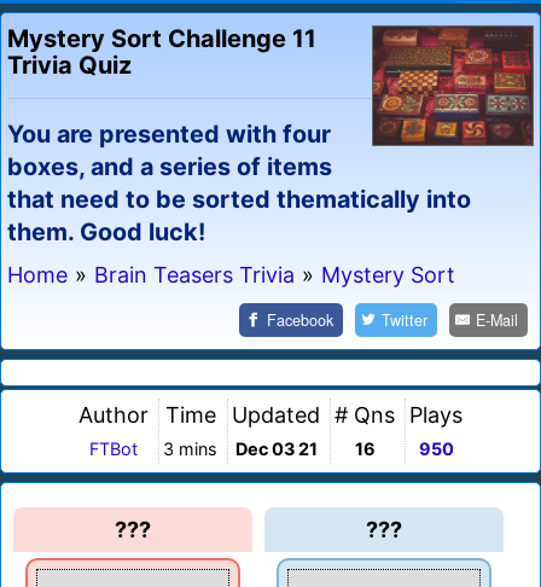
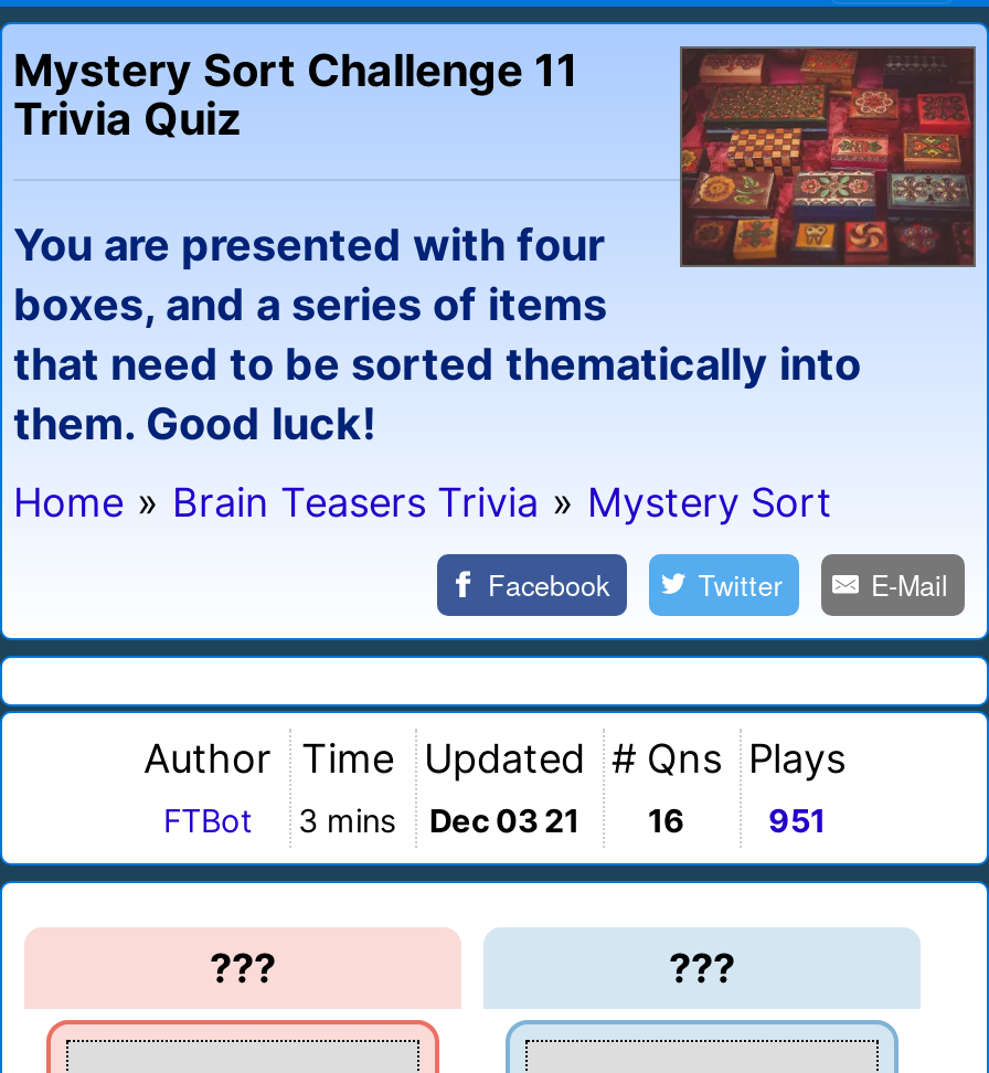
- 950
+ 951
